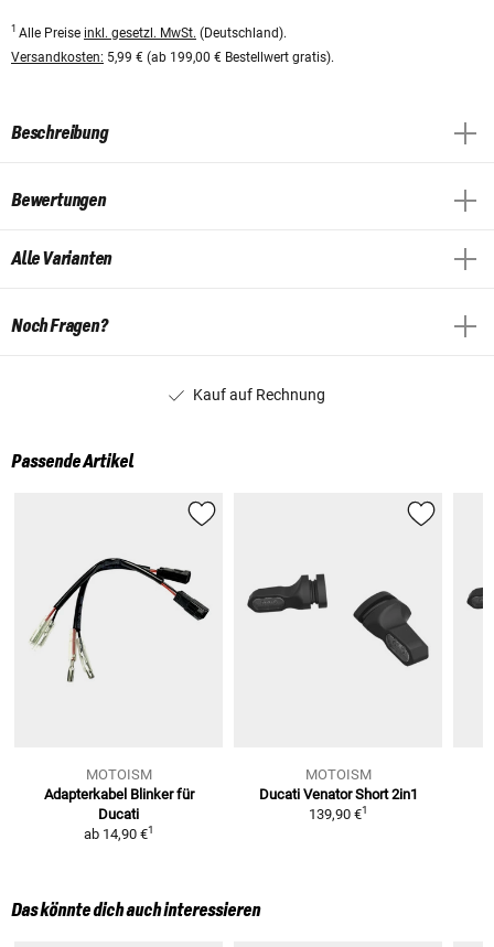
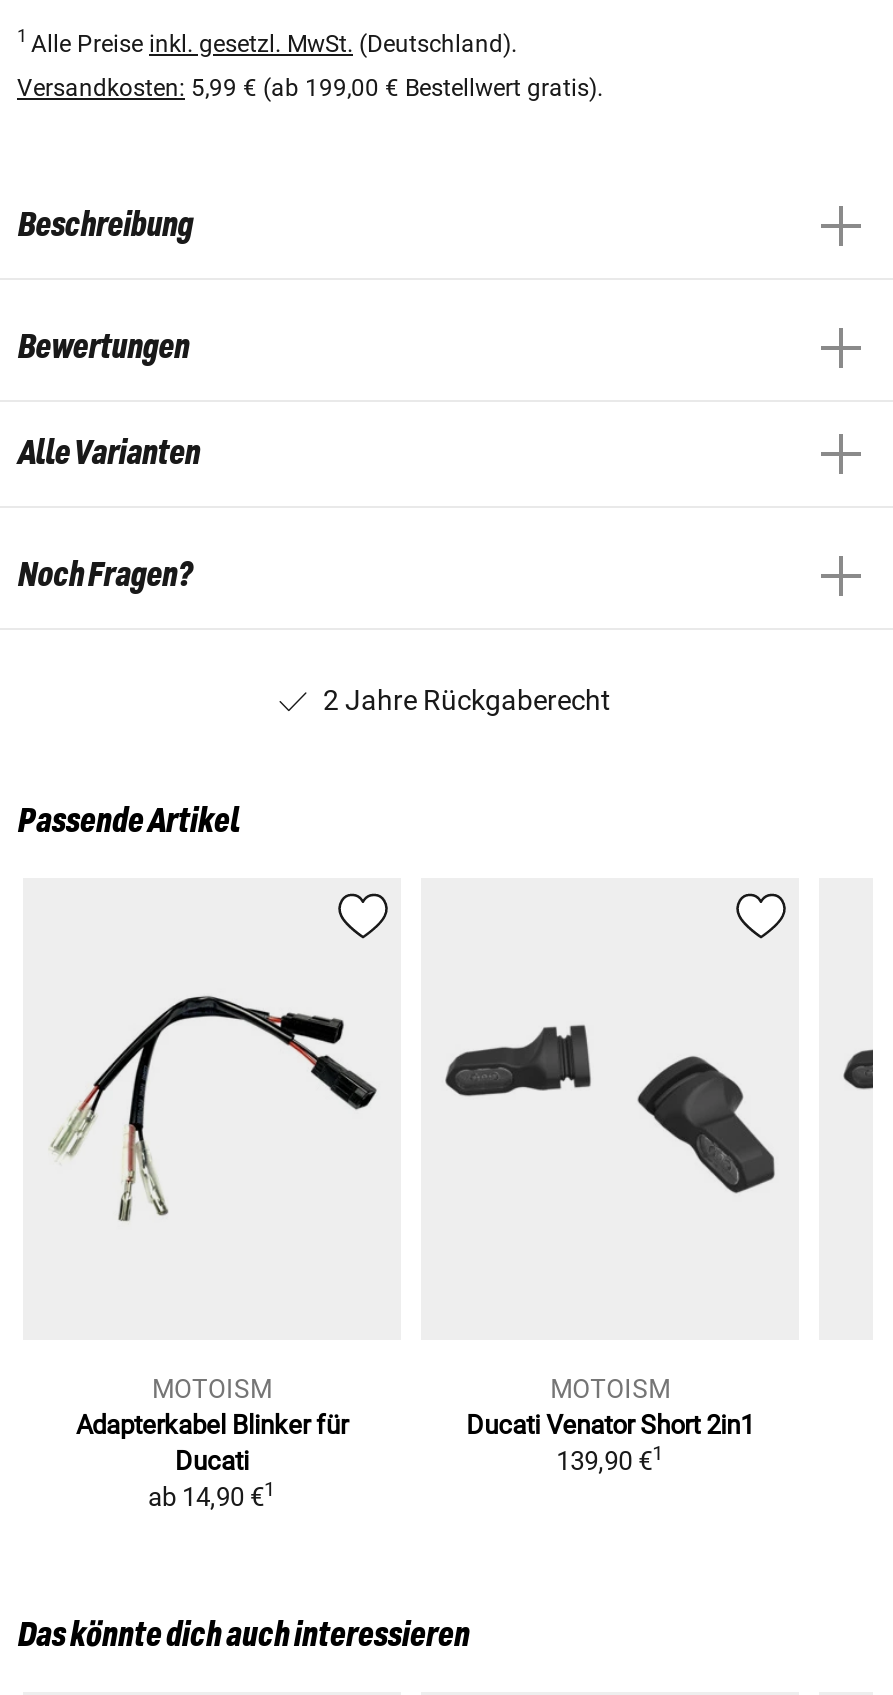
- Kauf auf Rechnung
+ 2 Jahre Rückgaberecht
